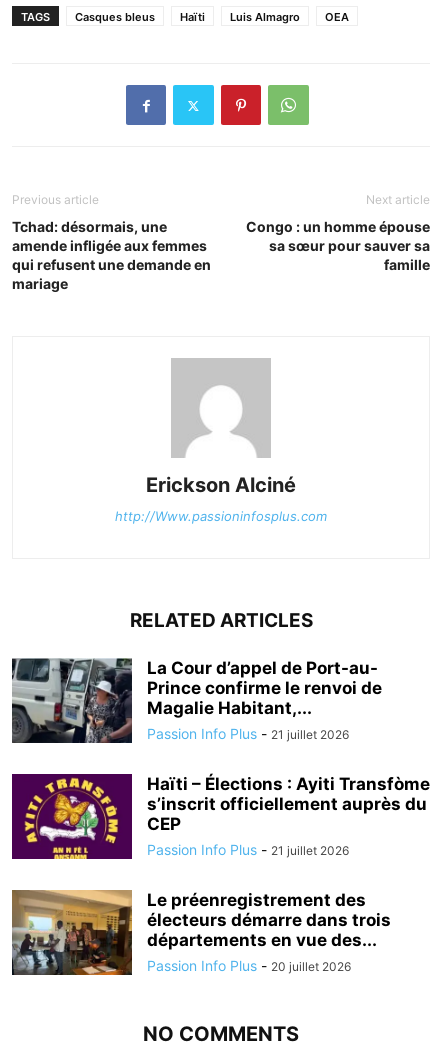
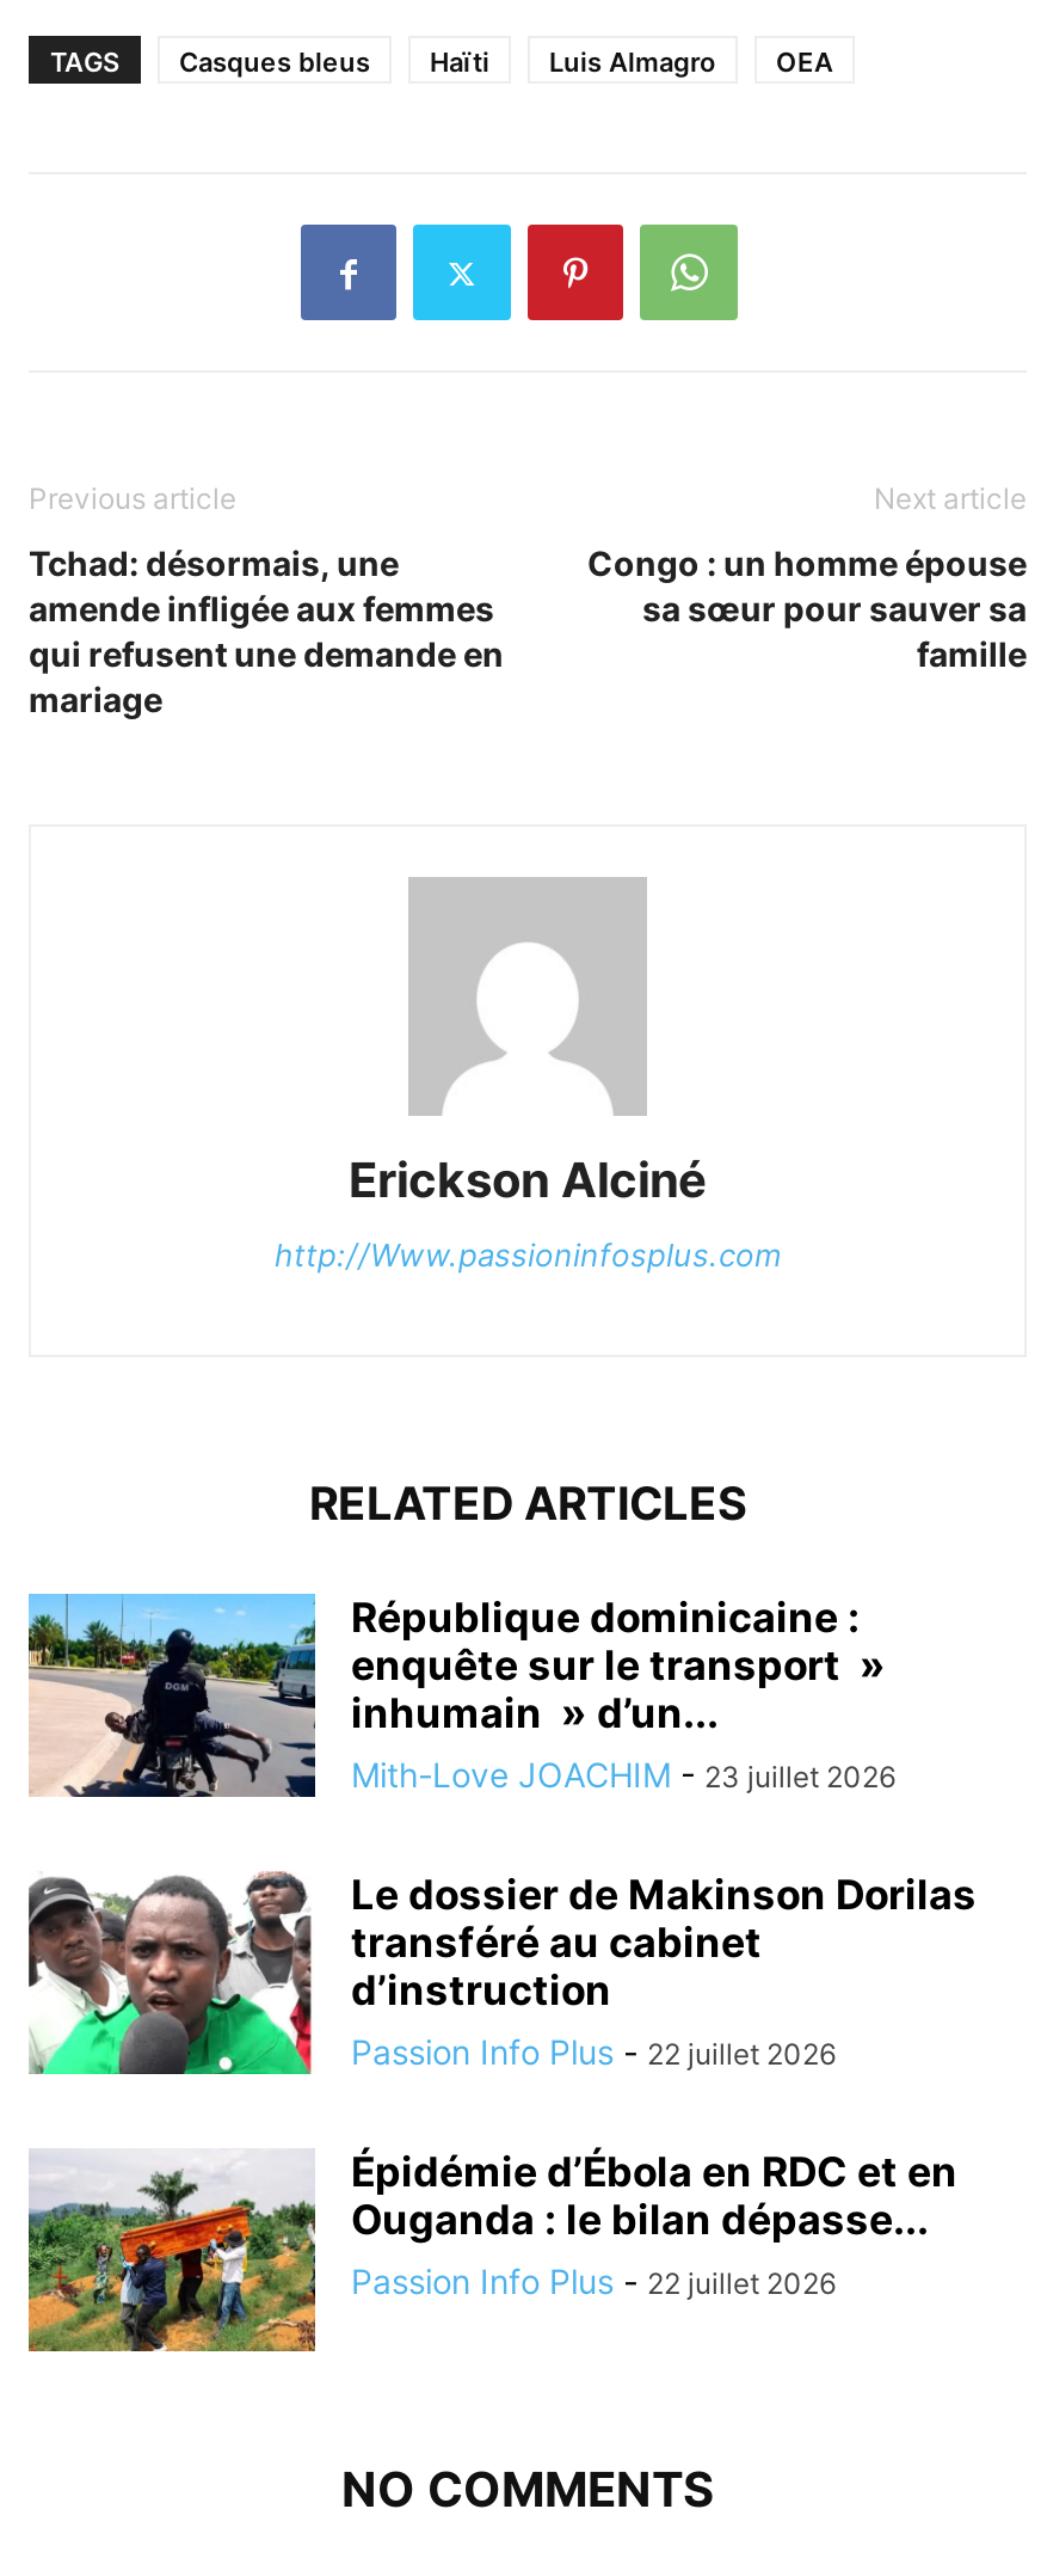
- [image]
- La Cour d’appel de Port-au-
- Prince confirme le renvoi de
- Magalie Habitant,...
- Passion Info Plus - 21 juillet 2026
+ [image]
+ République dominicaine :
+ enquête sur le transport »
+ inhumain » d’un...
+ Mith-Love JOACHIM - 23 juillet 2026

- [image]
- Haïti – Élections : Ayiti Transfòme
- s’inscrit officiellement auprès du
- CEP
- Passion Info Plus - 21 juillet 2026
+ [image]
+ Le dossier de Makinson Dorilas
+ transféré au cabinet
+ d’instruction
+ Passion Info Plus - 22 juillet 2026

- [image]
- Le préenregistrement des
- électeurs démarre dans trois
- départements en vue des...
- Passion Info Plus - 20 juillet 2026
+ [image]
+ Épidémie d’Ébola en RDC et en
+ Ouganda : le bilan dépasse...
+ Passion Info Plus - 22 juillet 2026
